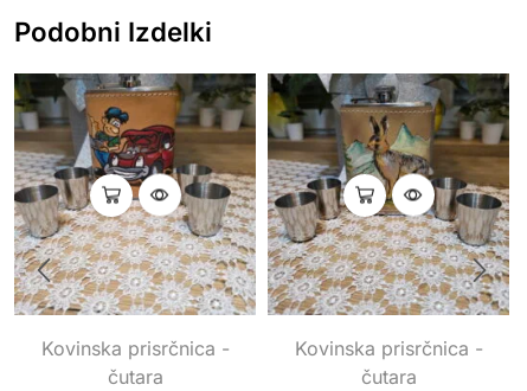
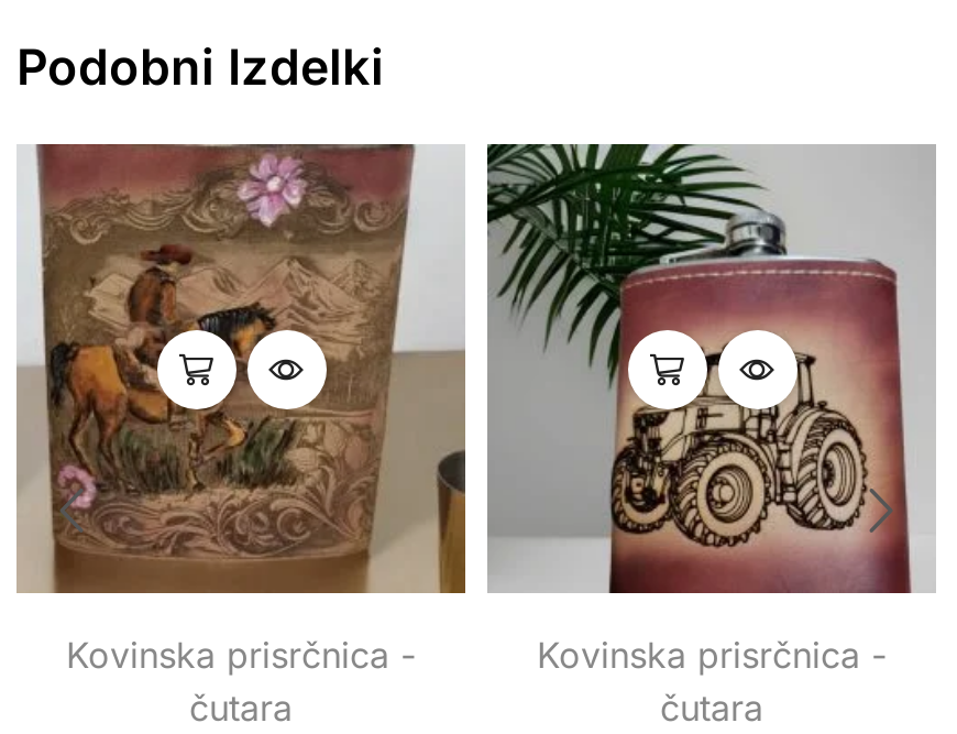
- [image]
+ [image]

- [image]
+ [image]
